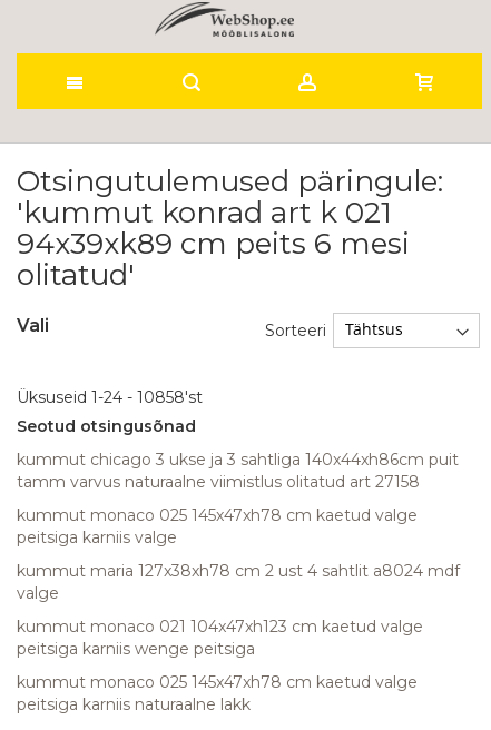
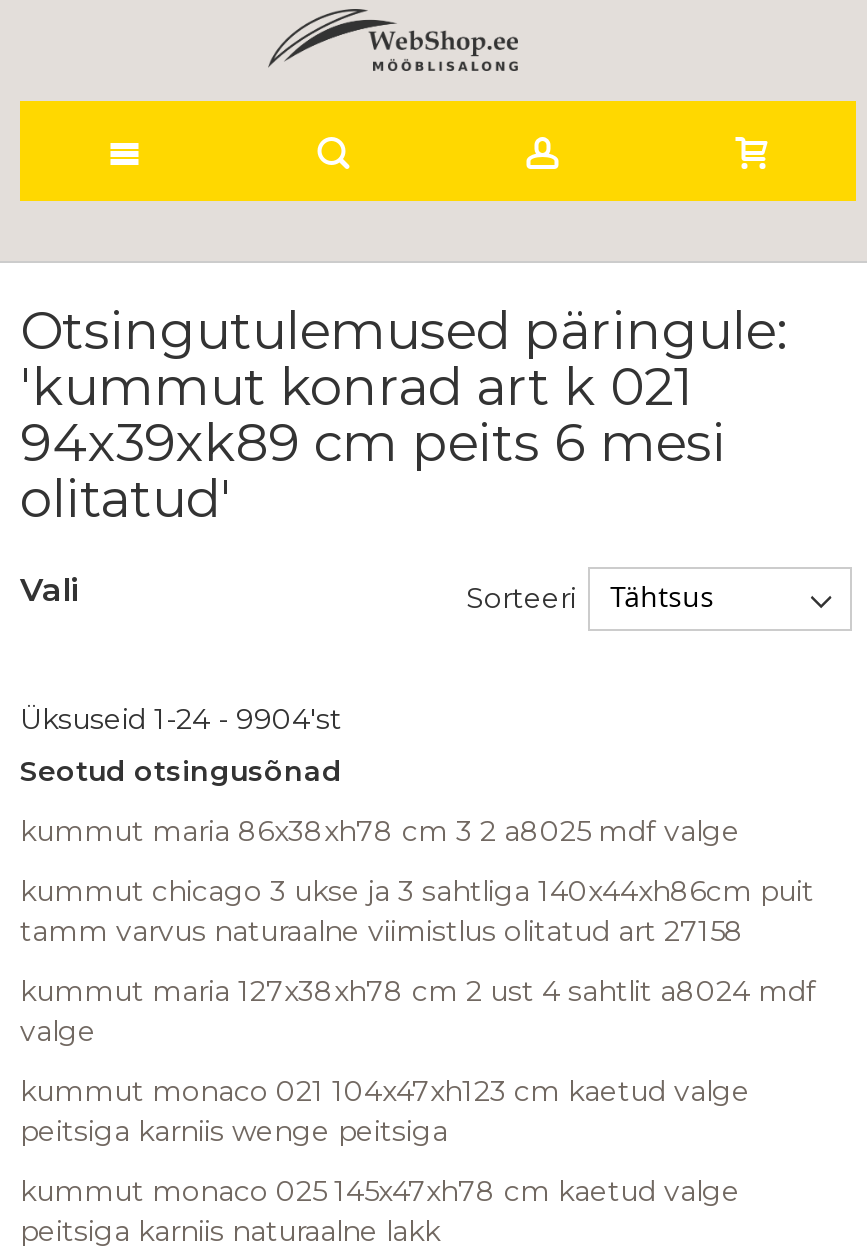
- Üksuseid 1 -24 - 10858'st
+ Üksuseid 1 -24 - 9904'st

+ kummut maria 86x38xh78 cm 3 2 a8025 mdf valge

moved down: kummut chicago 3 ukse ja 3 sahtliga 140x44xh86cm puit | tamm varvus naturaalne viimistlus olitatud art 27158

- kummut monaco 025 145x47xh78 cm kaetud valge
- peitsiga karniis valge
